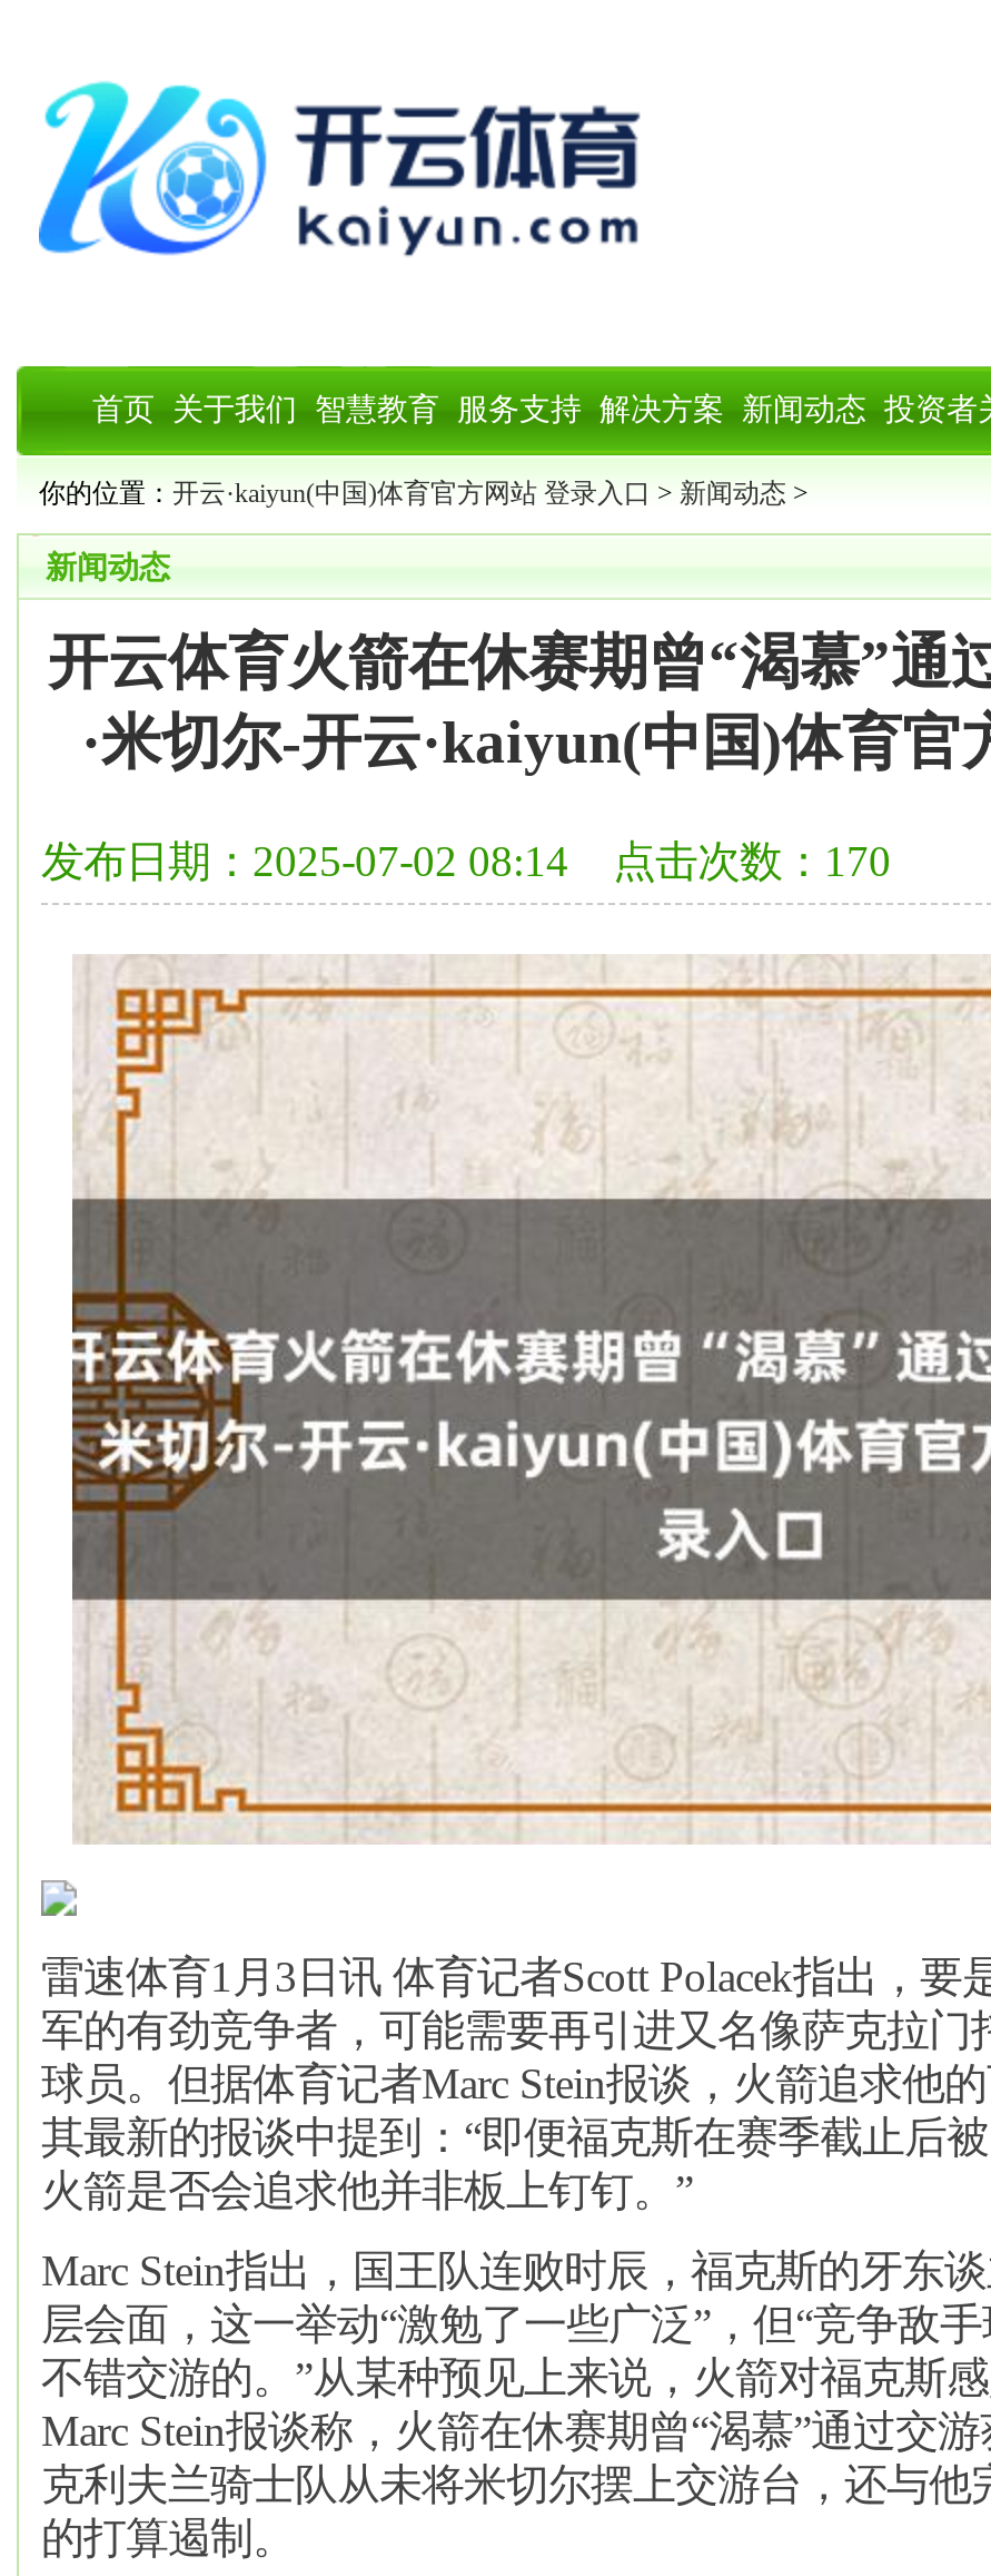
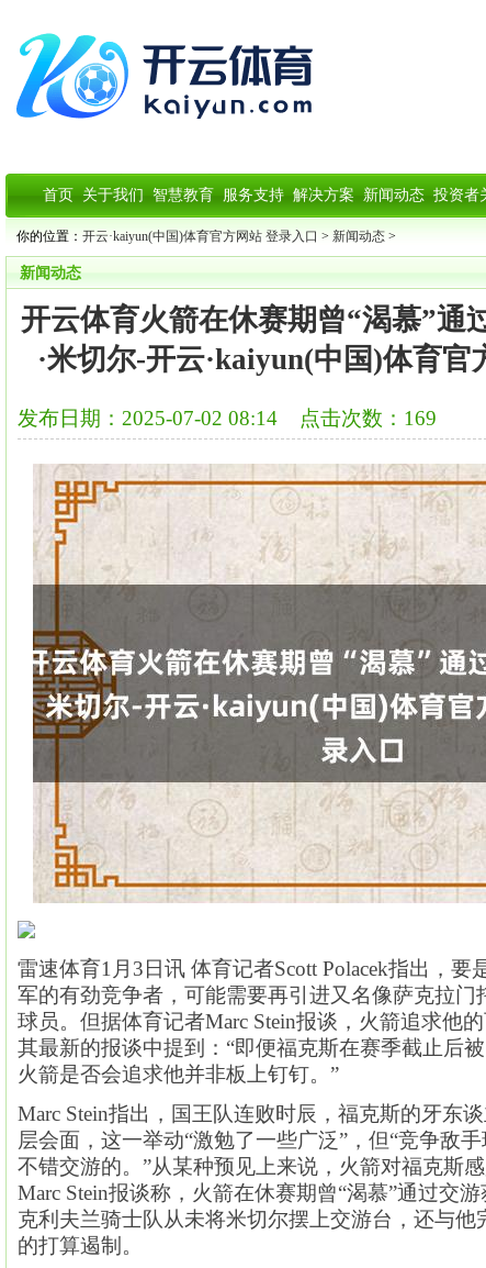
- 发布日期：2025-07-02 08:14 点击次数：170
+ 发布日期：2025-07-02 08:14 点击次数：169
